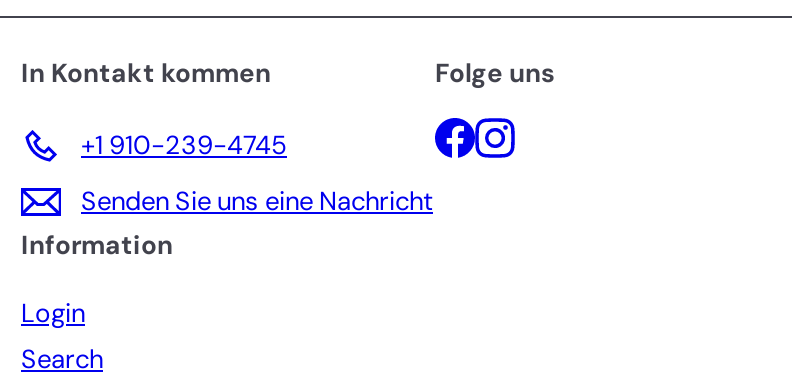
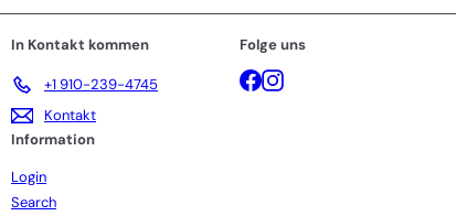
- Senden Sie uns eine Nachricht
+ Kontakt
